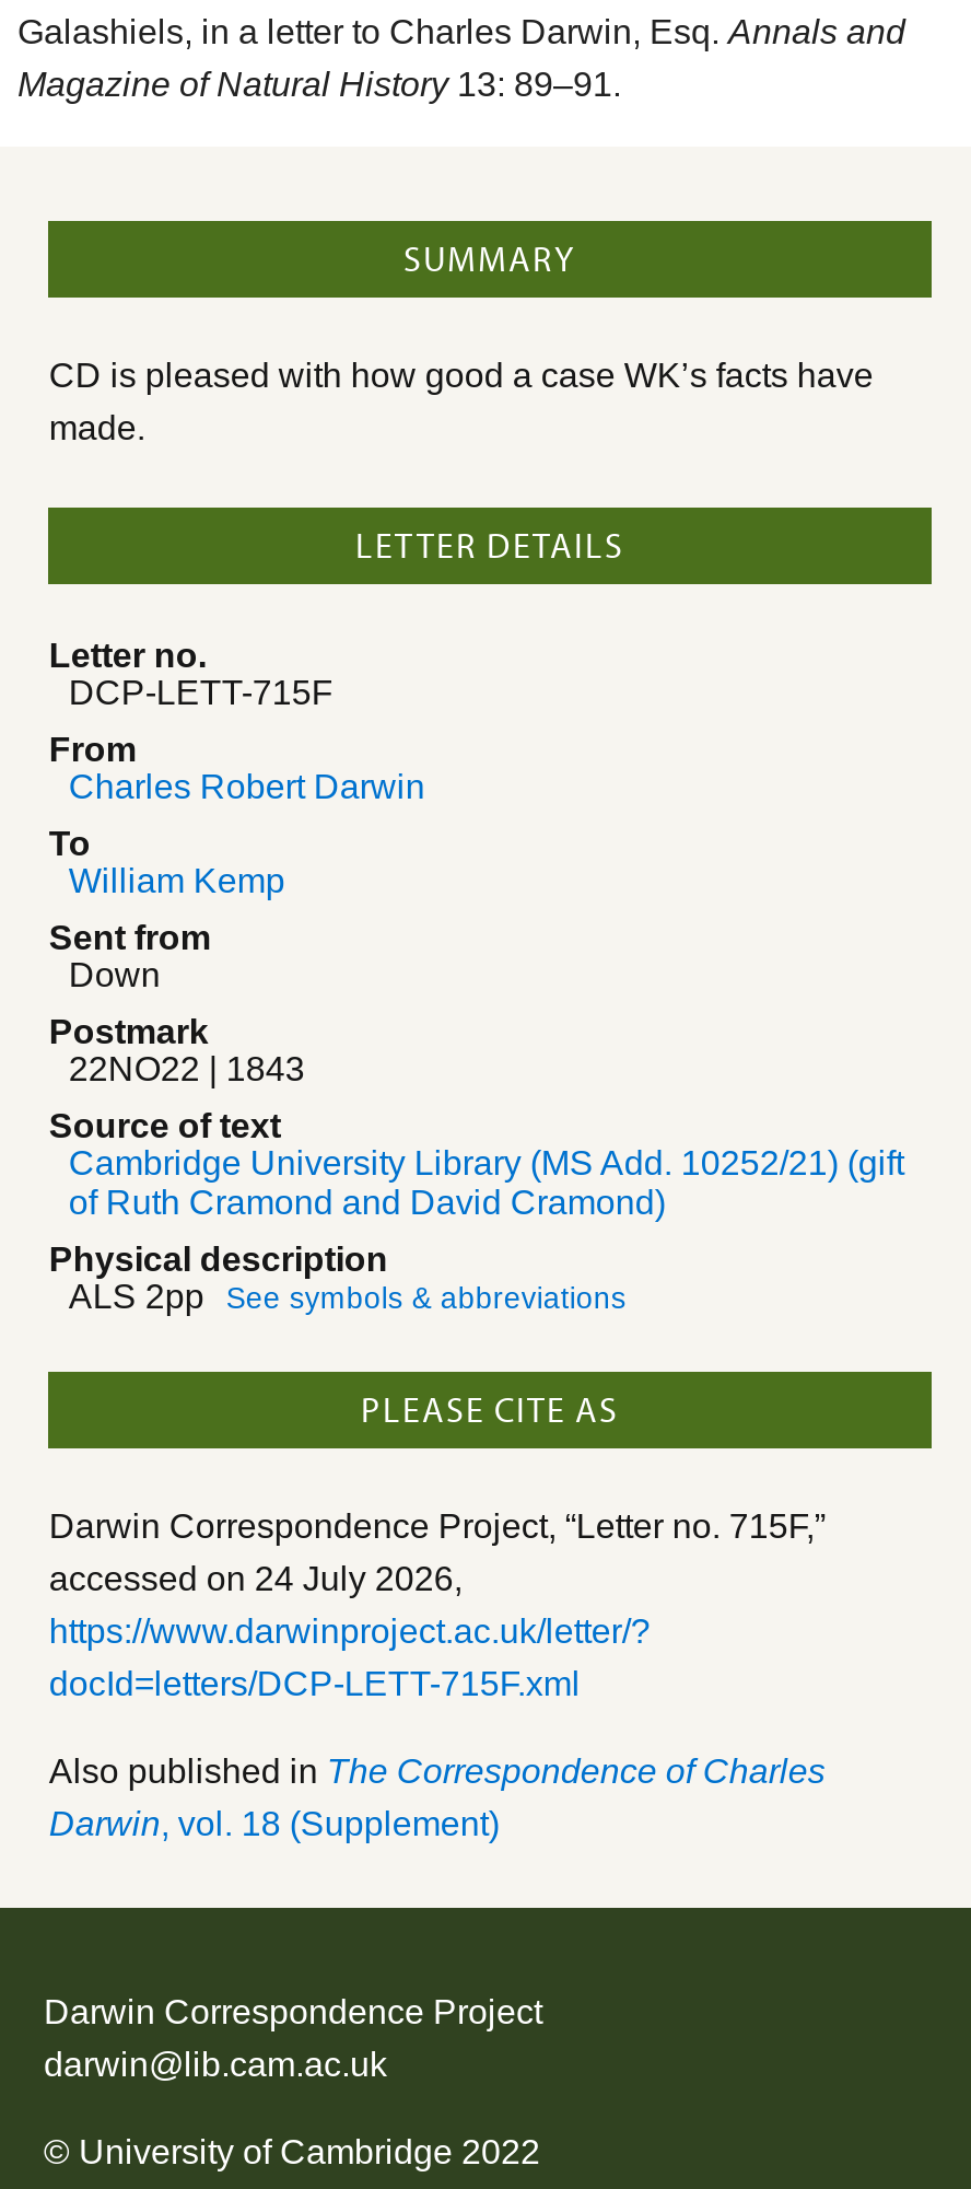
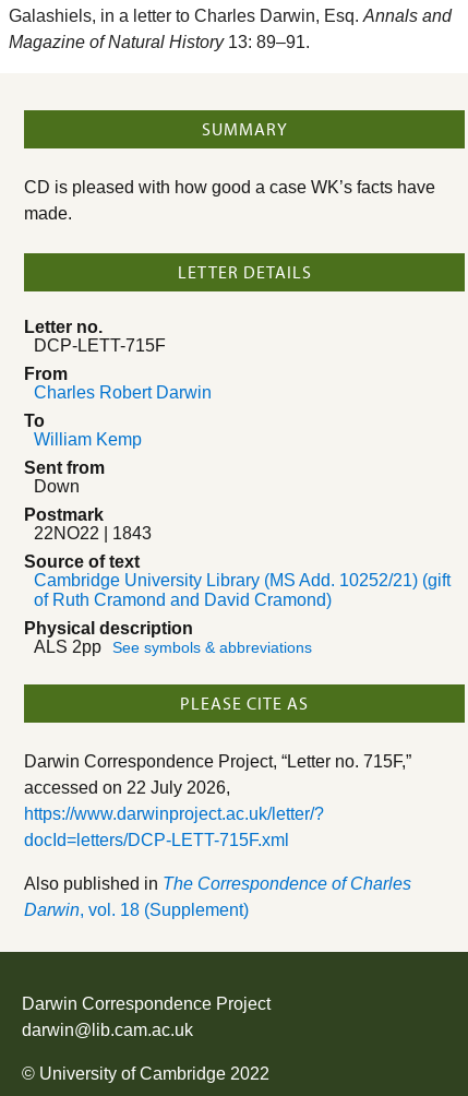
- accessed on 24 July 2026,
+ accessed on 22 July 2026,
